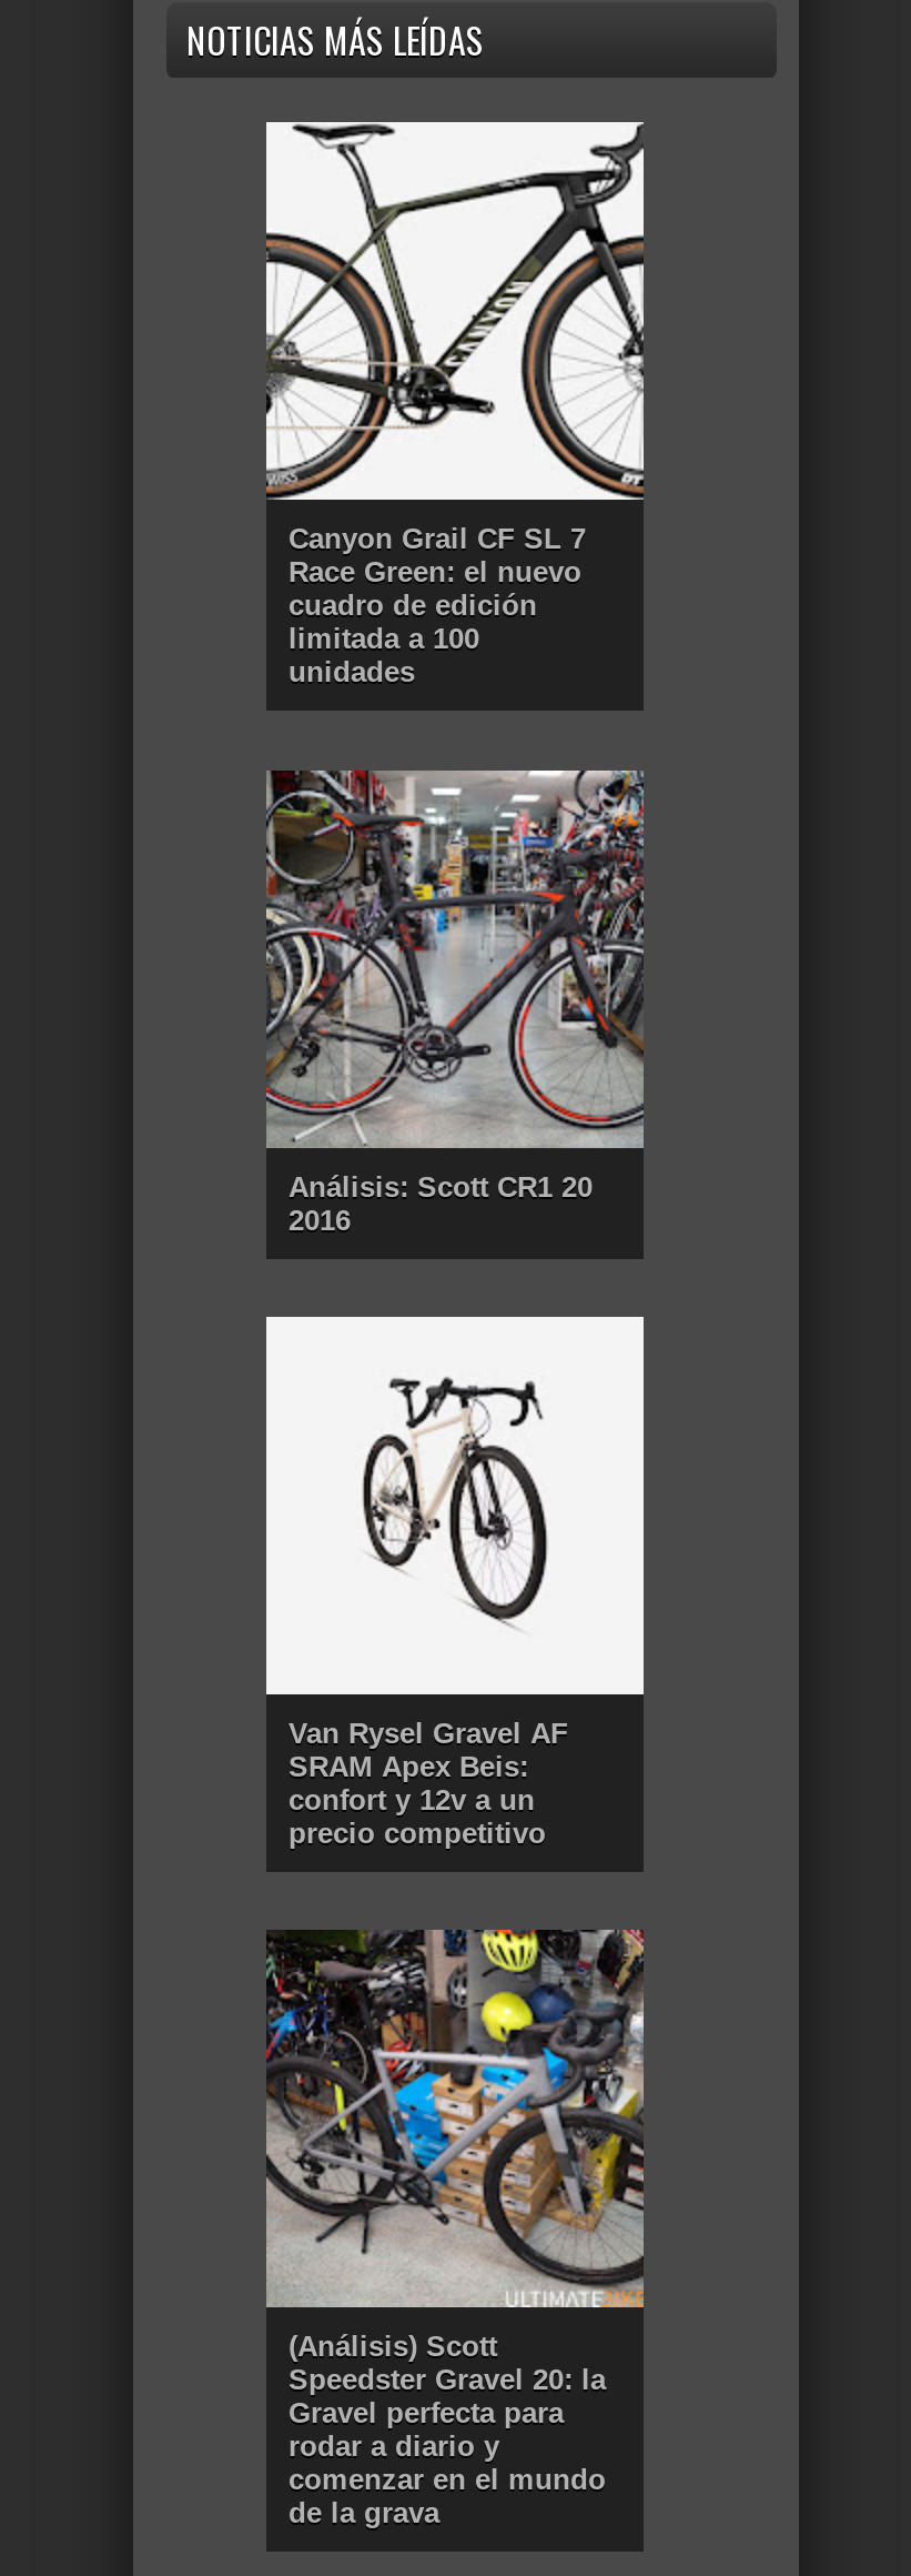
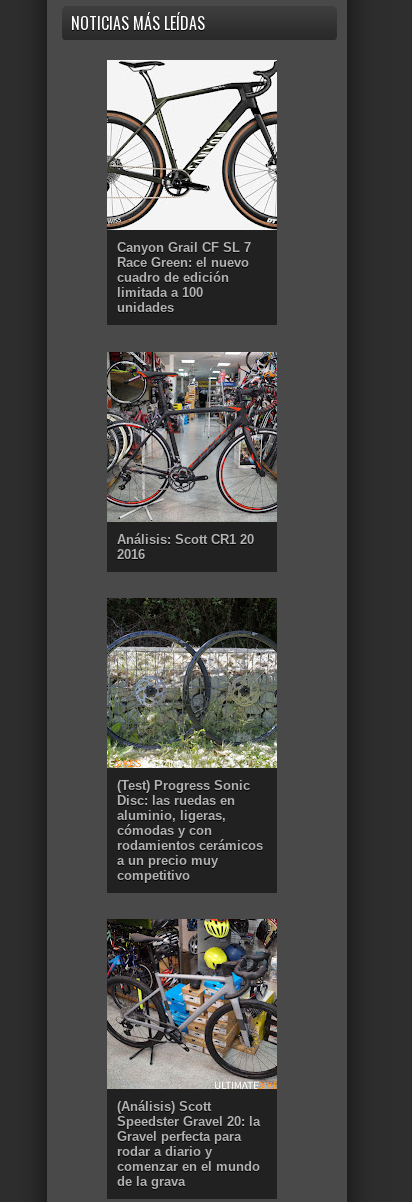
- [image]
- Van Rysel Gravel AF
- SRAM Apex Beis:
- confort y 12v a un
- precio competitivo
+ [image]
+ (Test) Progress Sonic
+ Disc: las ruedas en
+ aluminio, ligeras,
+ cómodas y con
+ rodamientos cerámicos
+ a un precio muy
+ competitivo
